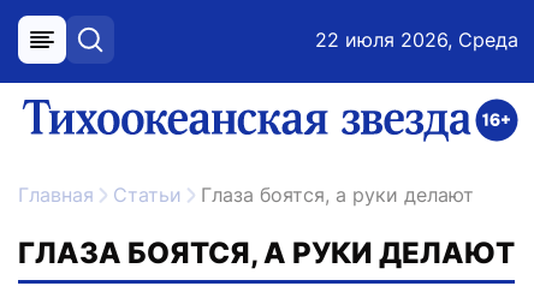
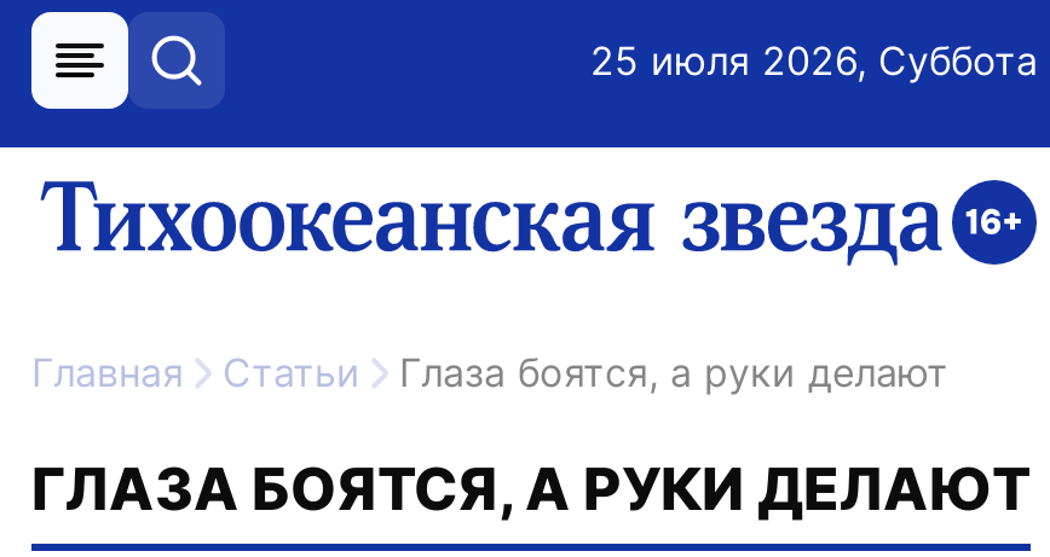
- 22 июля 2026, Среда
+ 25 июля 2026, Суббота
